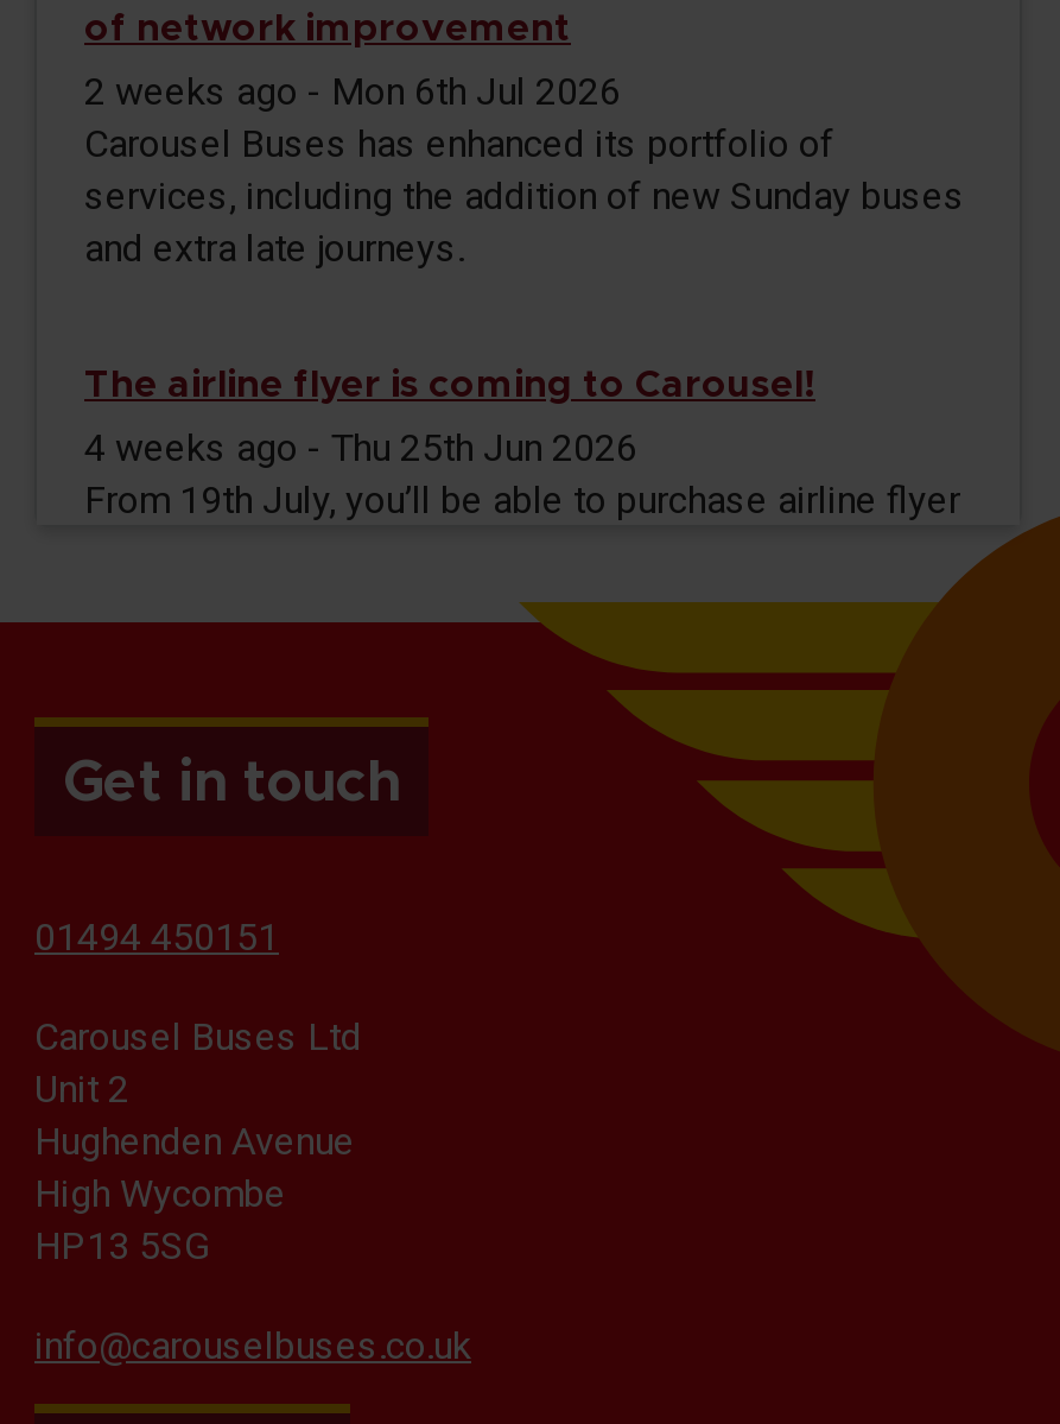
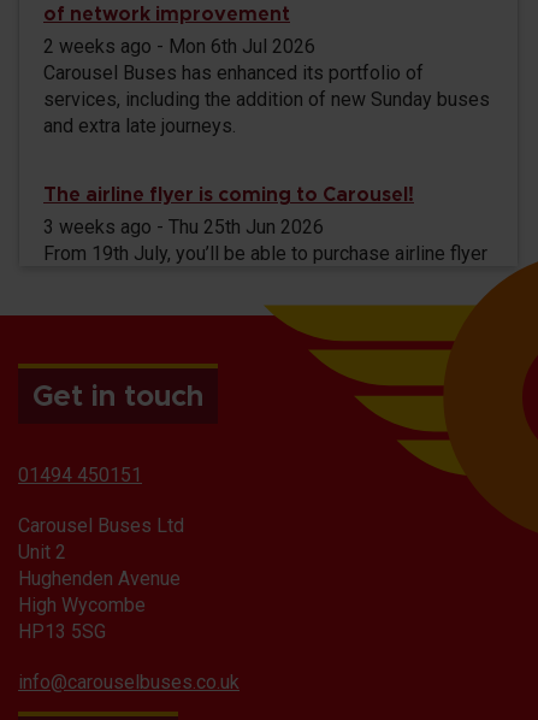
- 4 weeks ago - Thu 25th Jun 2026
+ 3 weeks ago - Thu 25th Jun 2026
